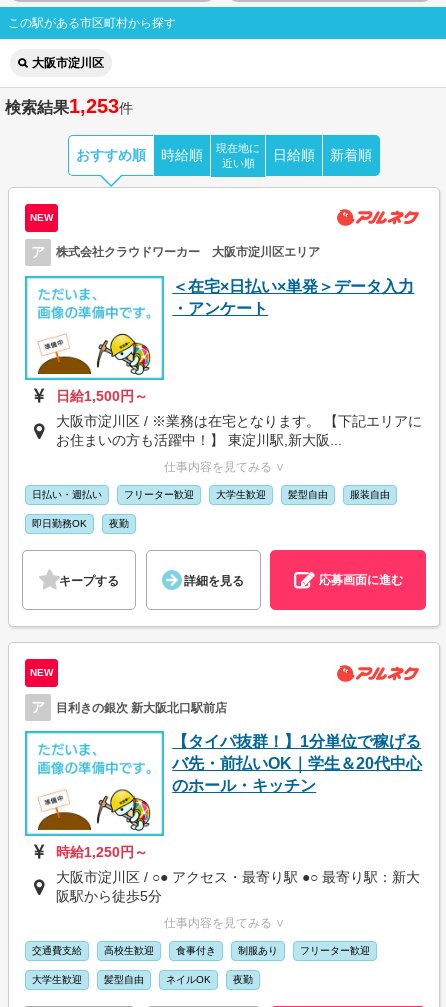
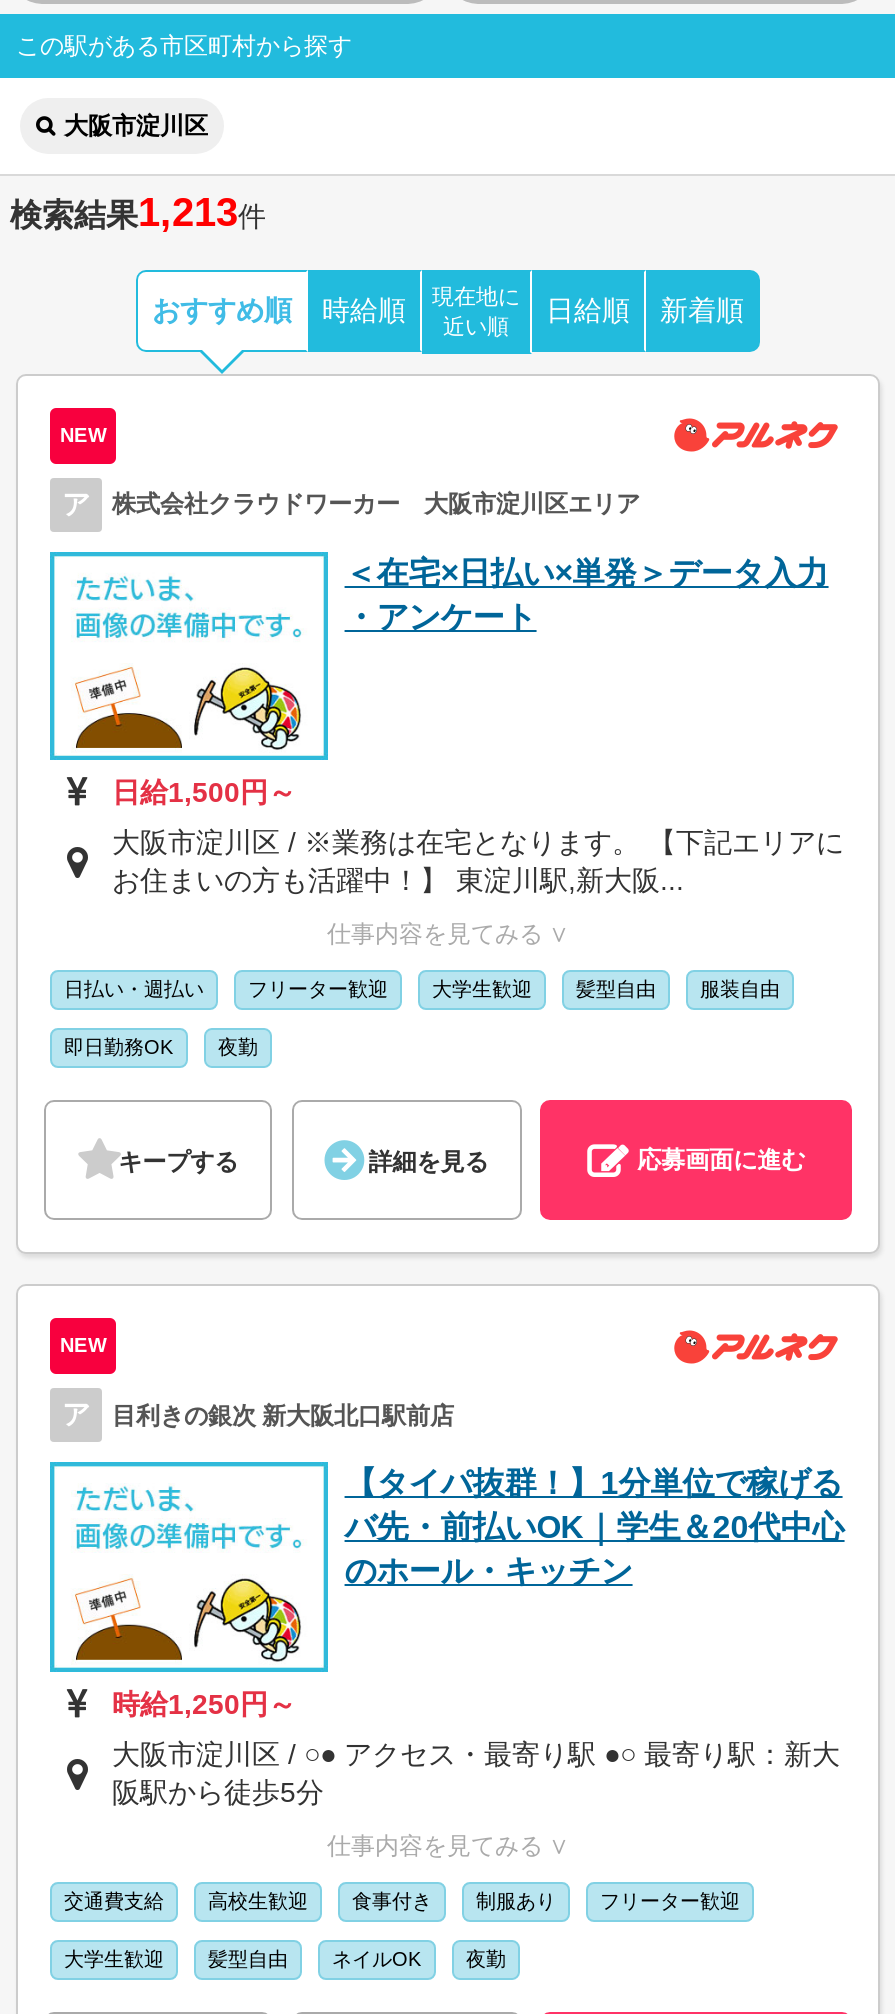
- 検索結果1,253件
+ 検索結果1,213件
